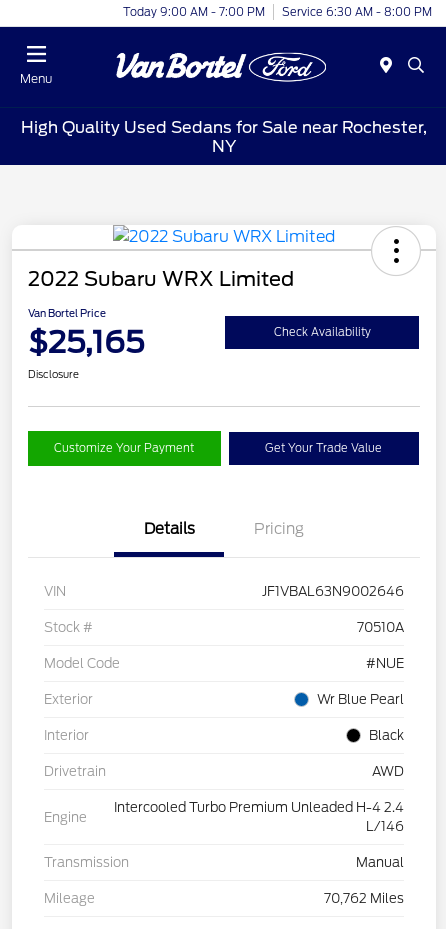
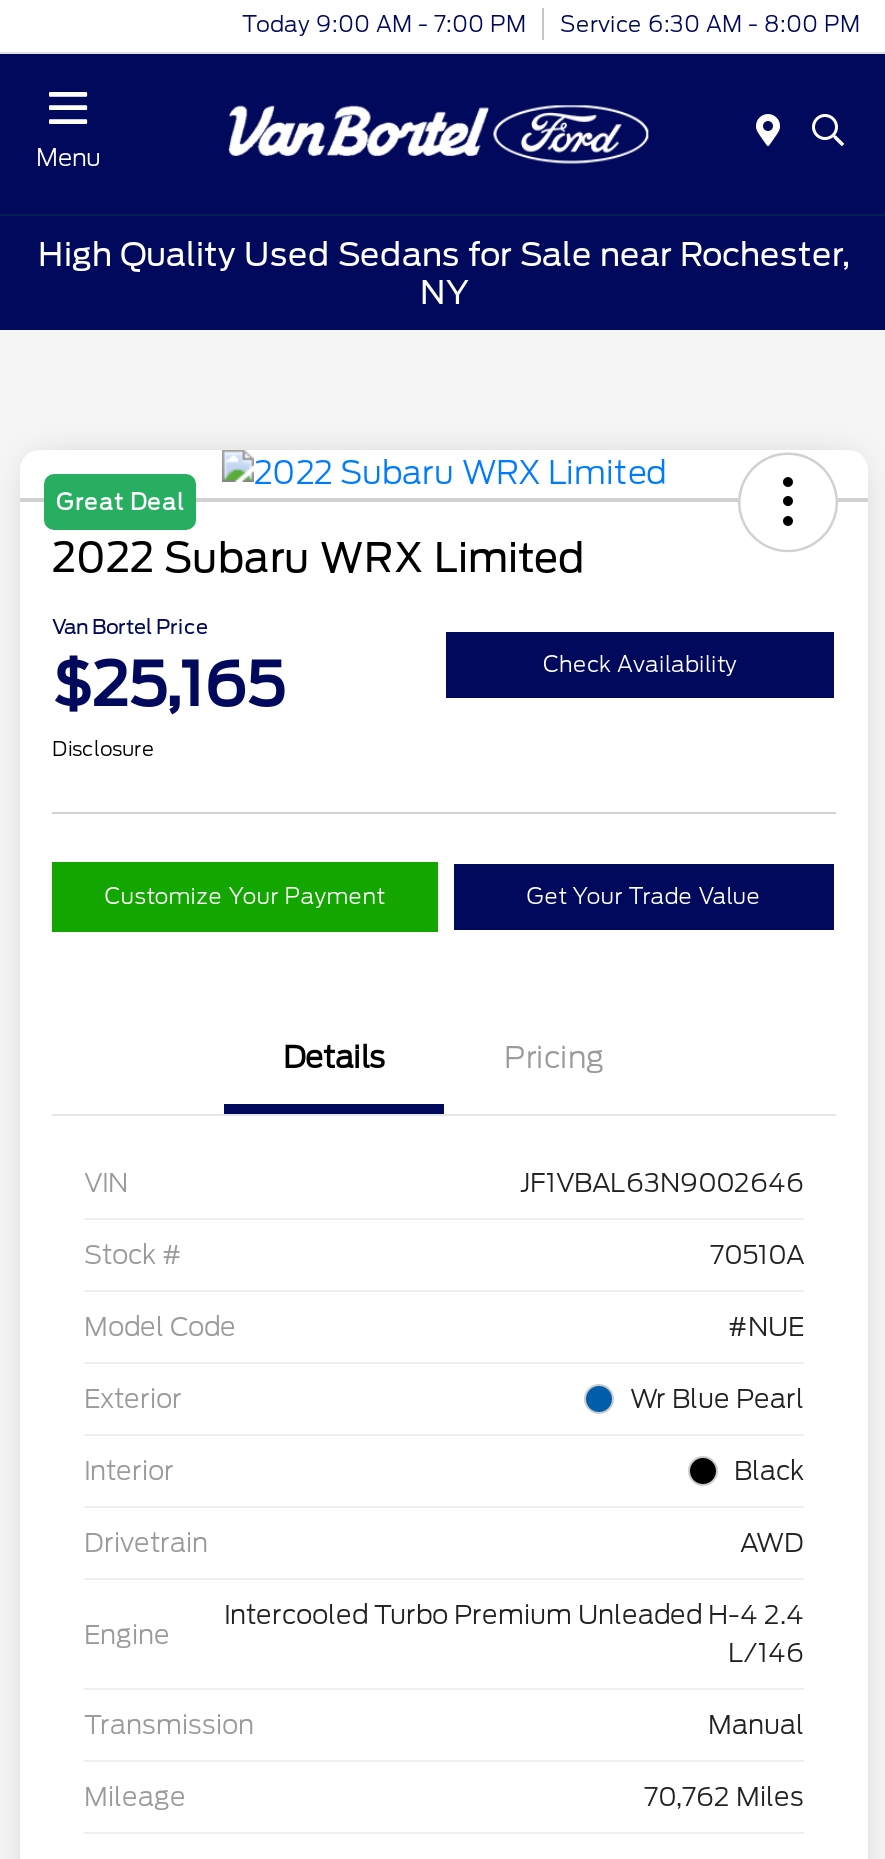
+ Great Deal
